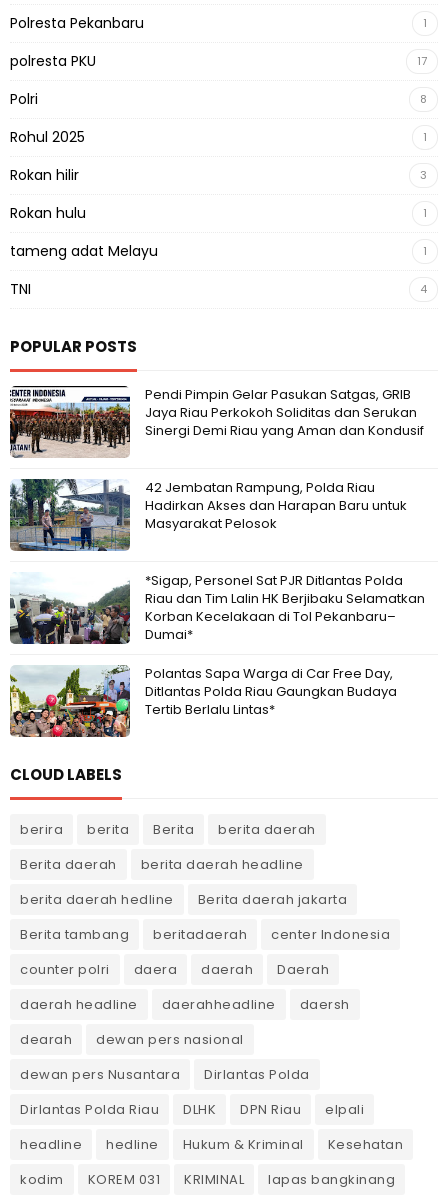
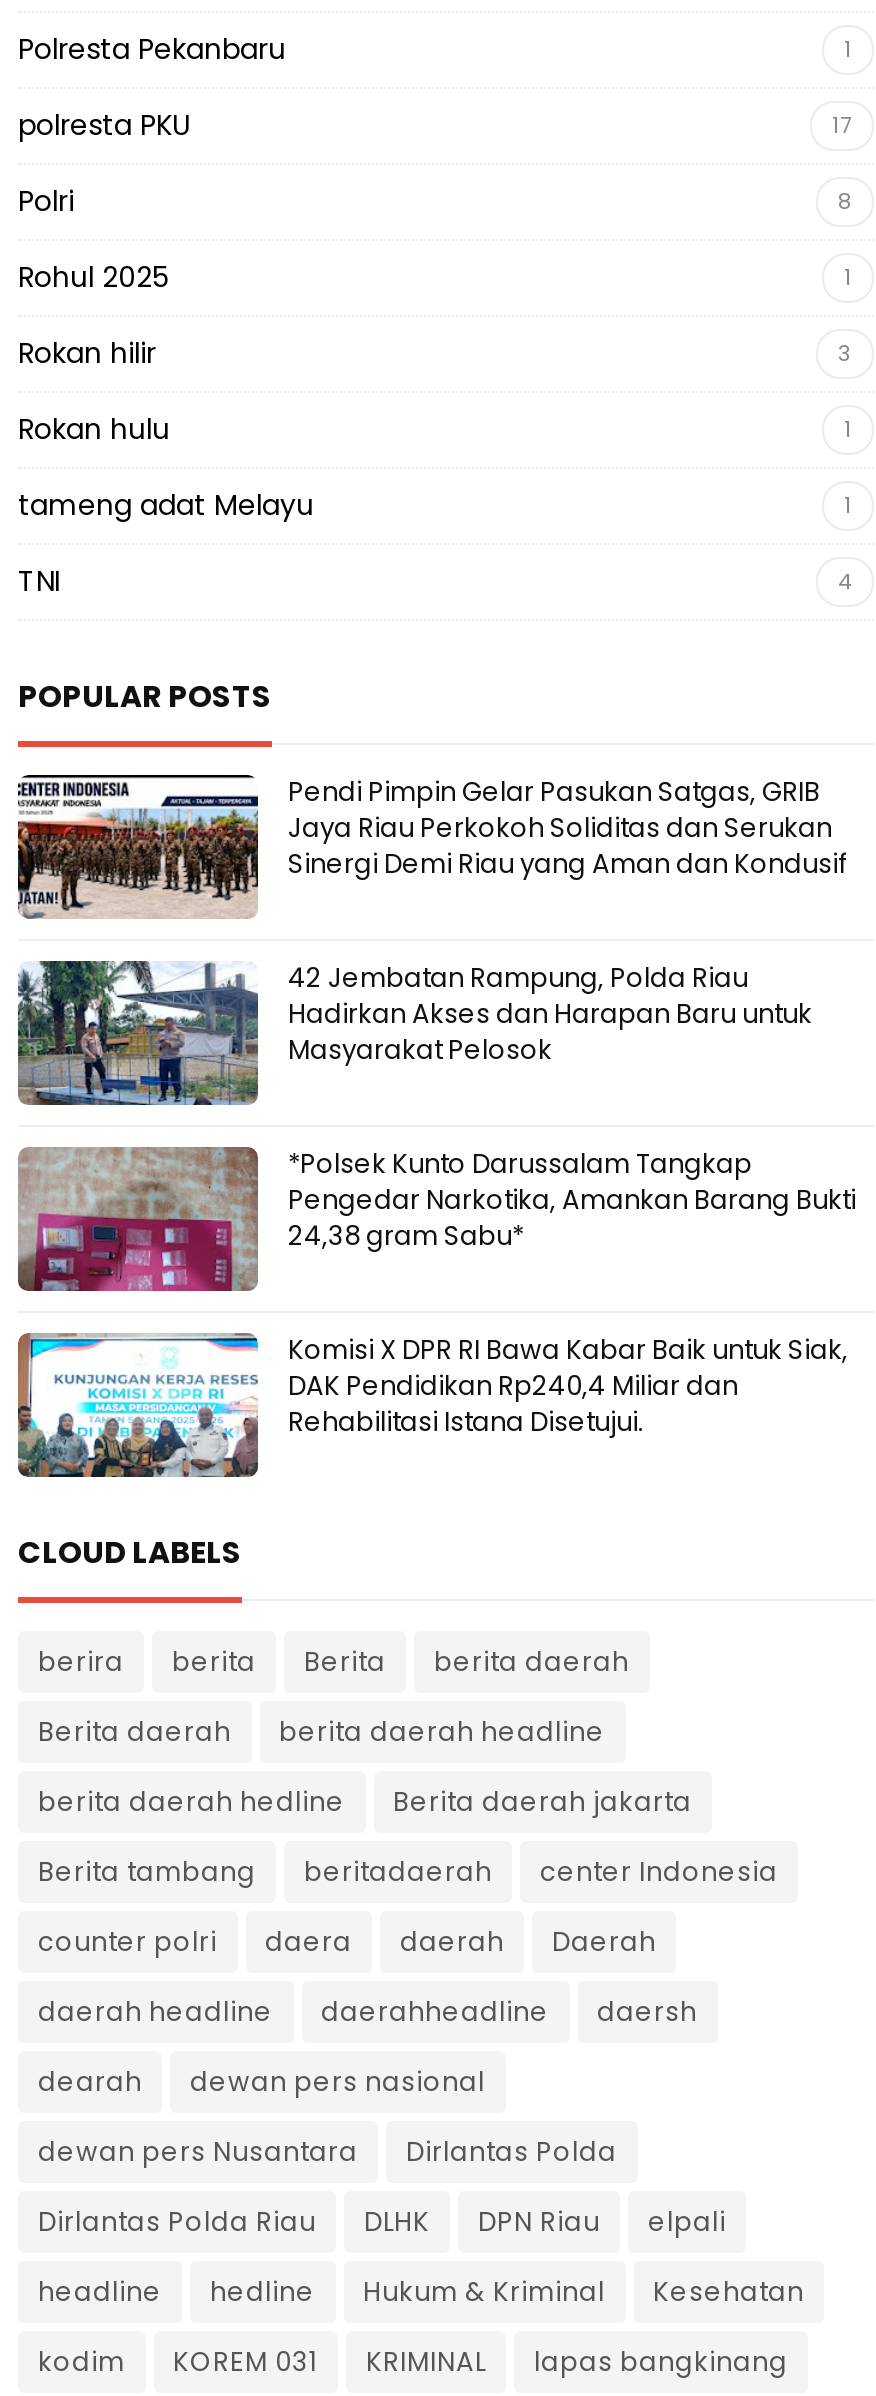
- [image]
- *Sigap, Personel Sat PJR Ditlantas Polda
- Riau dan Tim Lalin HK Berjibaku Selamatkan
- Korban Kecelakaan di Tol Pekanbaru–
- Dumai*
+ [image]
+ *Polsek Kunto Darussalam Tangkap
+ Pengedar Narkotika, Amankan Barang Bukti
+ 24,38 gram Sabu*

- [image]
- Polantas Sapa Warga di Car Free Day,
- Ditlantas Polda Riau Gaungkan Budaya
- Tertib Berlalu Lintas*
+ [image]
+ Komisi X DPR RI Bawa Kabar Baik untuk Siak,
+ DAK Pendidikan Rp240,4 Miliar dan
+ Rehabilitasi Istana Disetujui.
